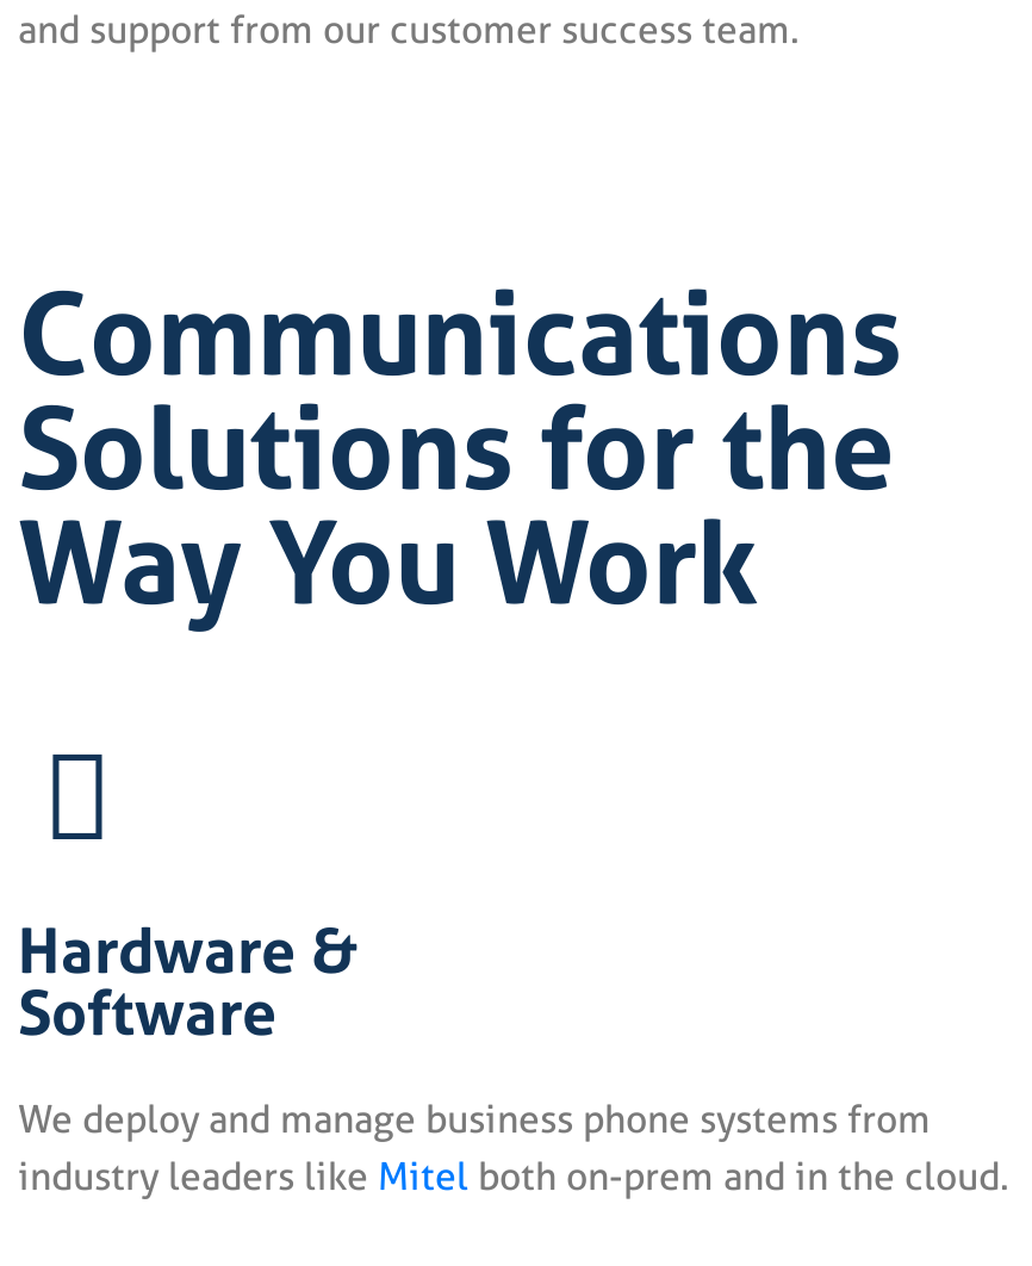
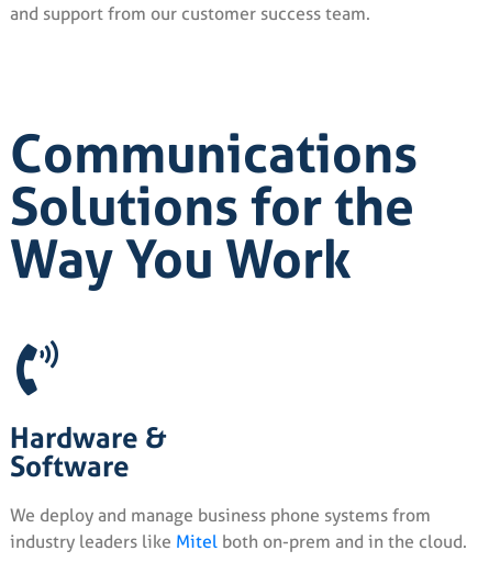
- [image]
+ [image]
